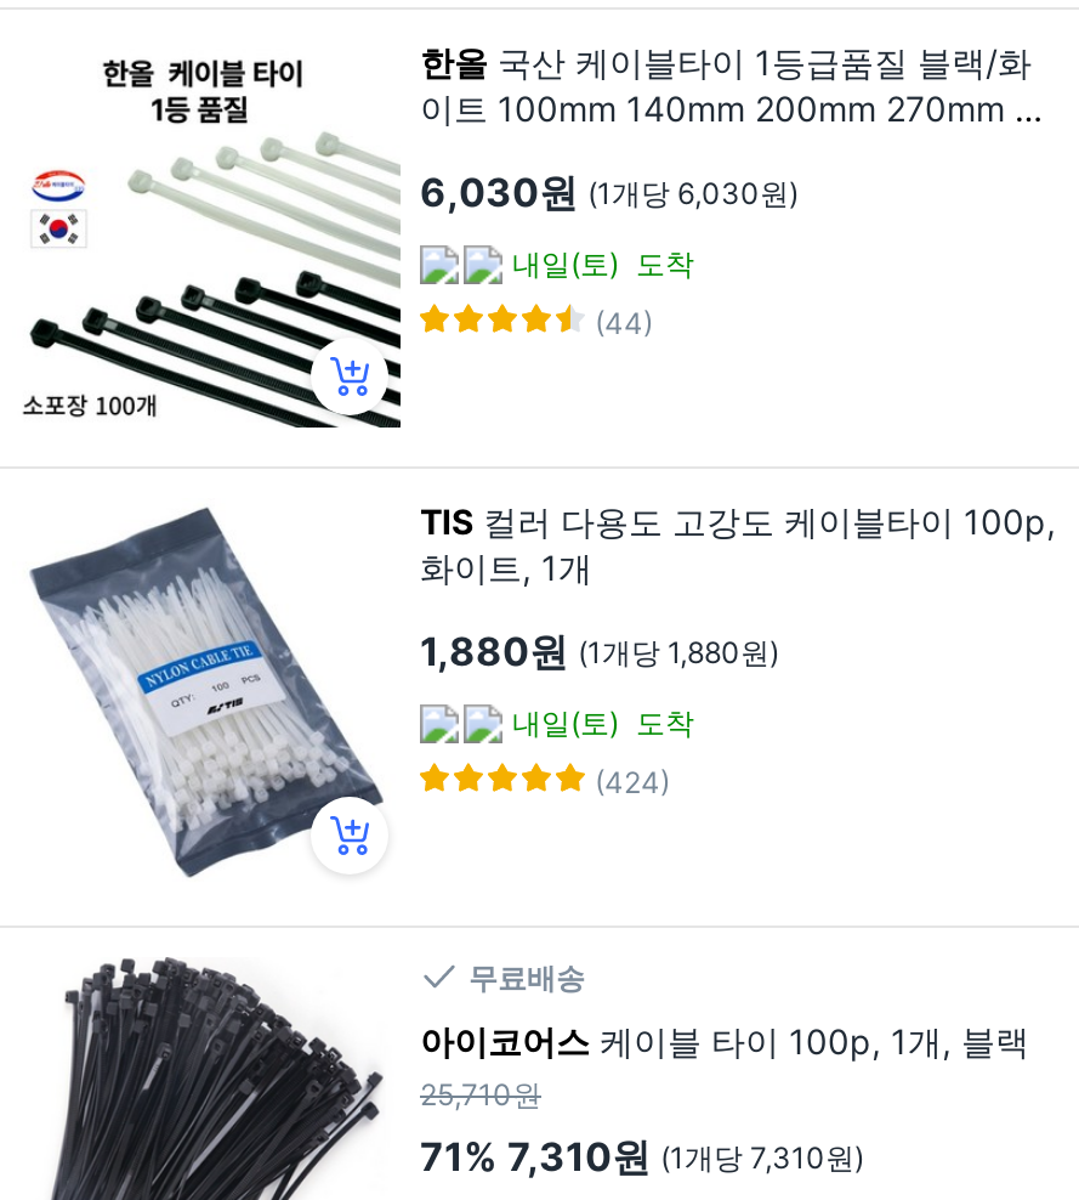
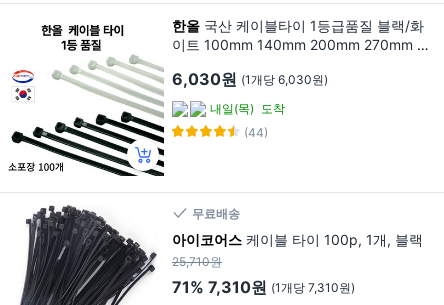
- 내일(토) 도착
+ 내일(목) 도착

- [image]
- TIS 컬러 다용도 고강도 케이블타이 100p,
- 화이트, 1개
- 1,880원 (1개당 1,880원)
- 내일(토) 도착
- (424)
